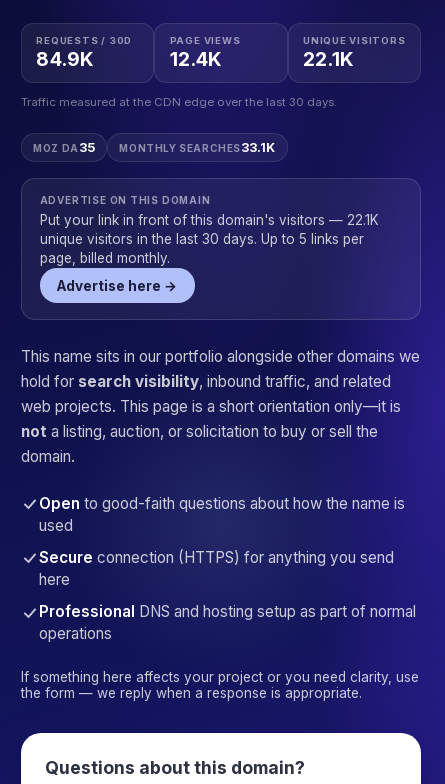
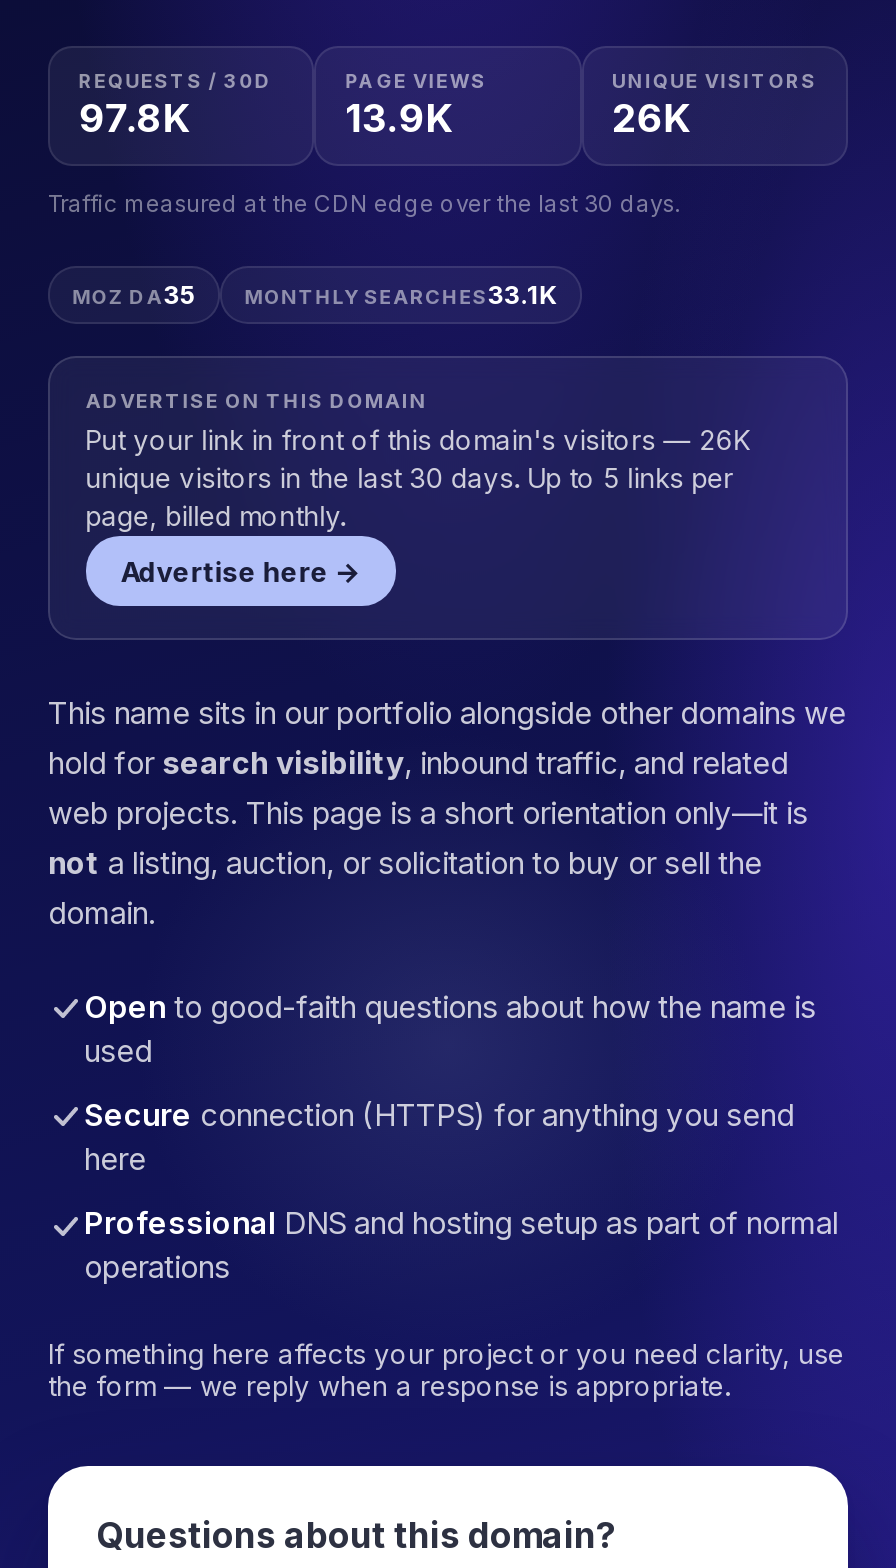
- 84.9K
+ 97.8K

- 12.4K
+ 13.9K

- 22.1K
+ 26K

- Put your link in front of this domain's visitors — 22.1K
+ Put your link in front of this domain's visitors — 26K
